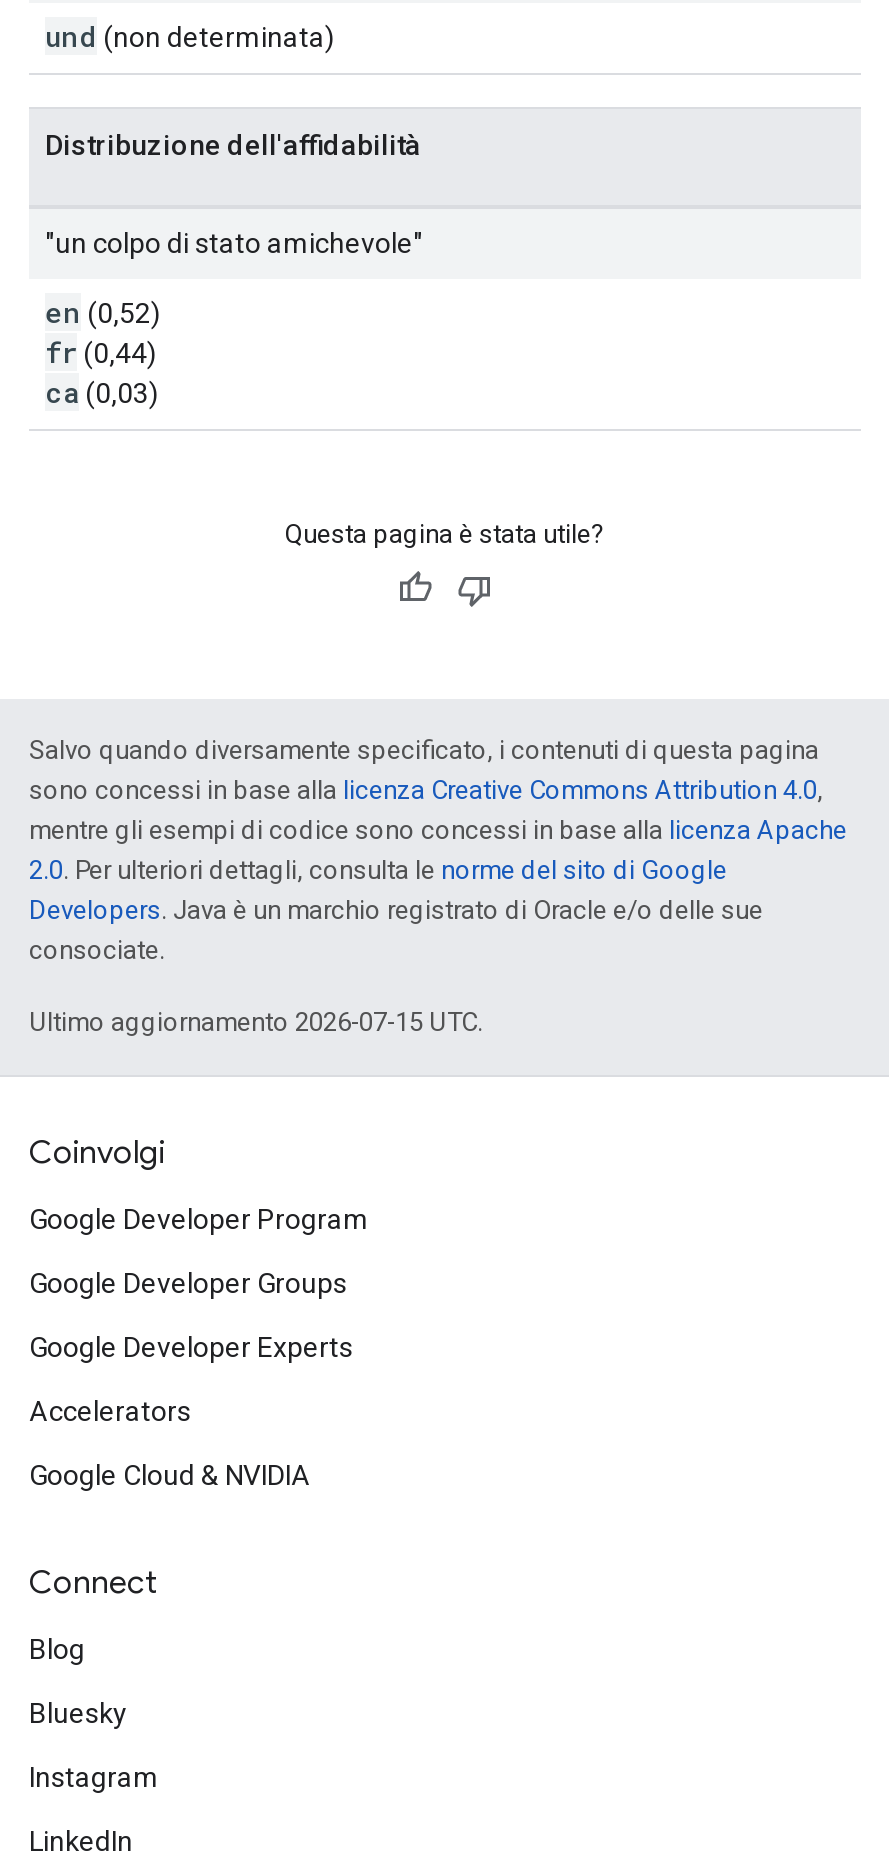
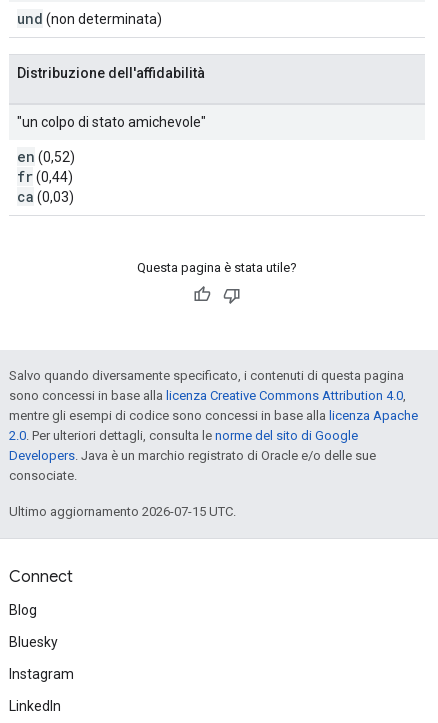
- Coinvolgi
- Google Developer Program
- Google Developer Groups
- Google Developer Experts
- Accelerators
- Google Cloud & NVIDIA
